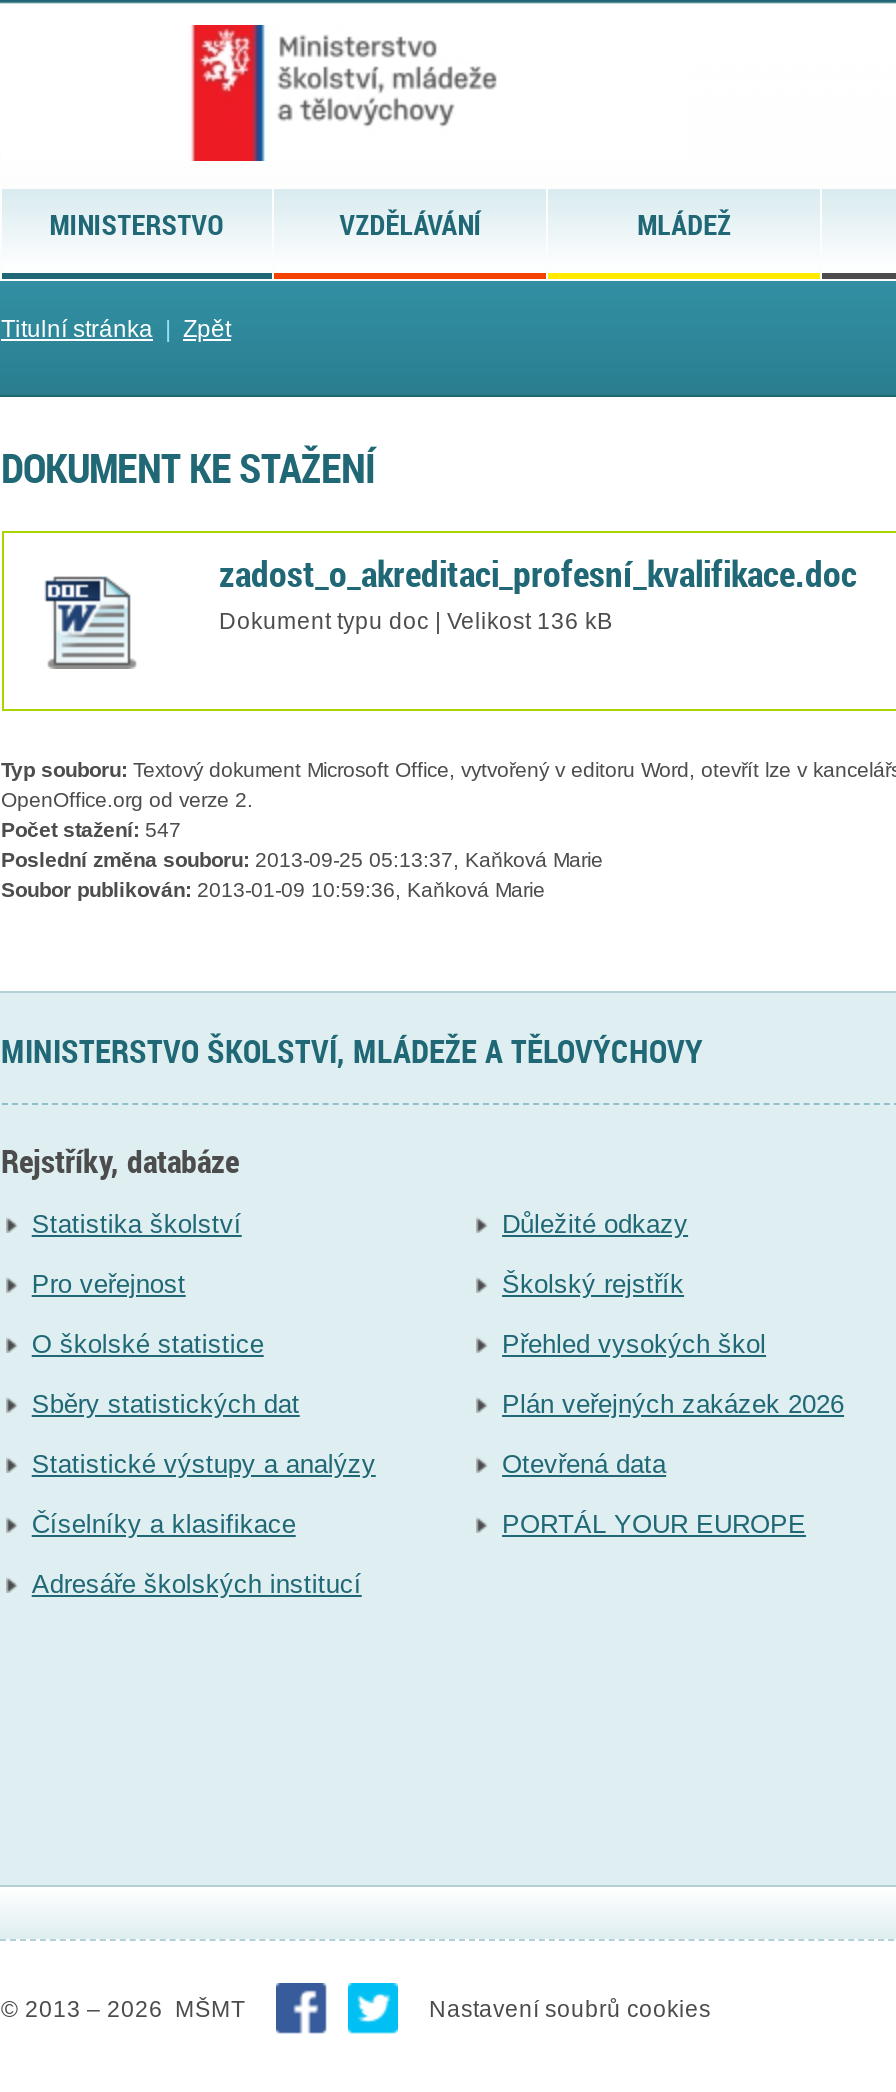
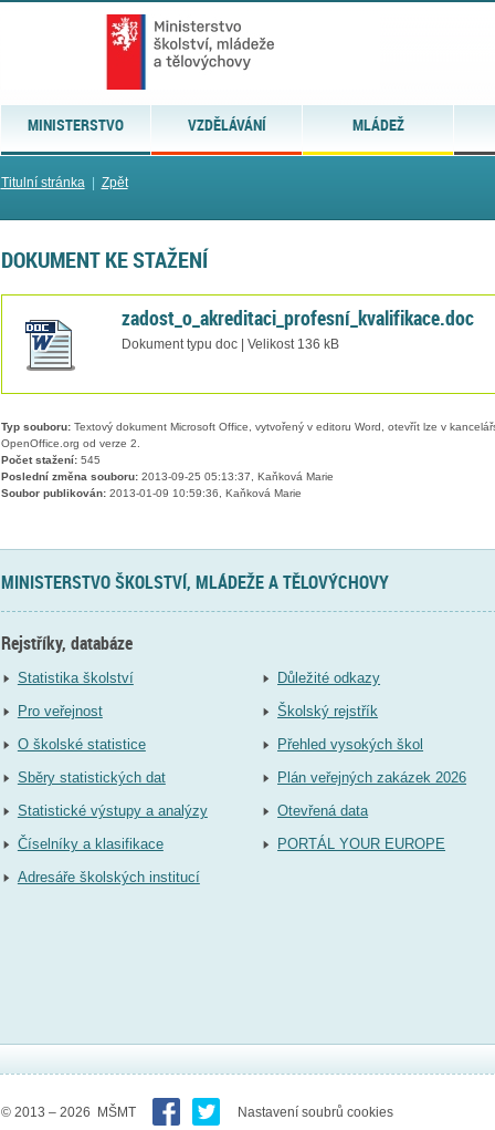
- Počet stažení: 547
+ Počet stažení: 545
